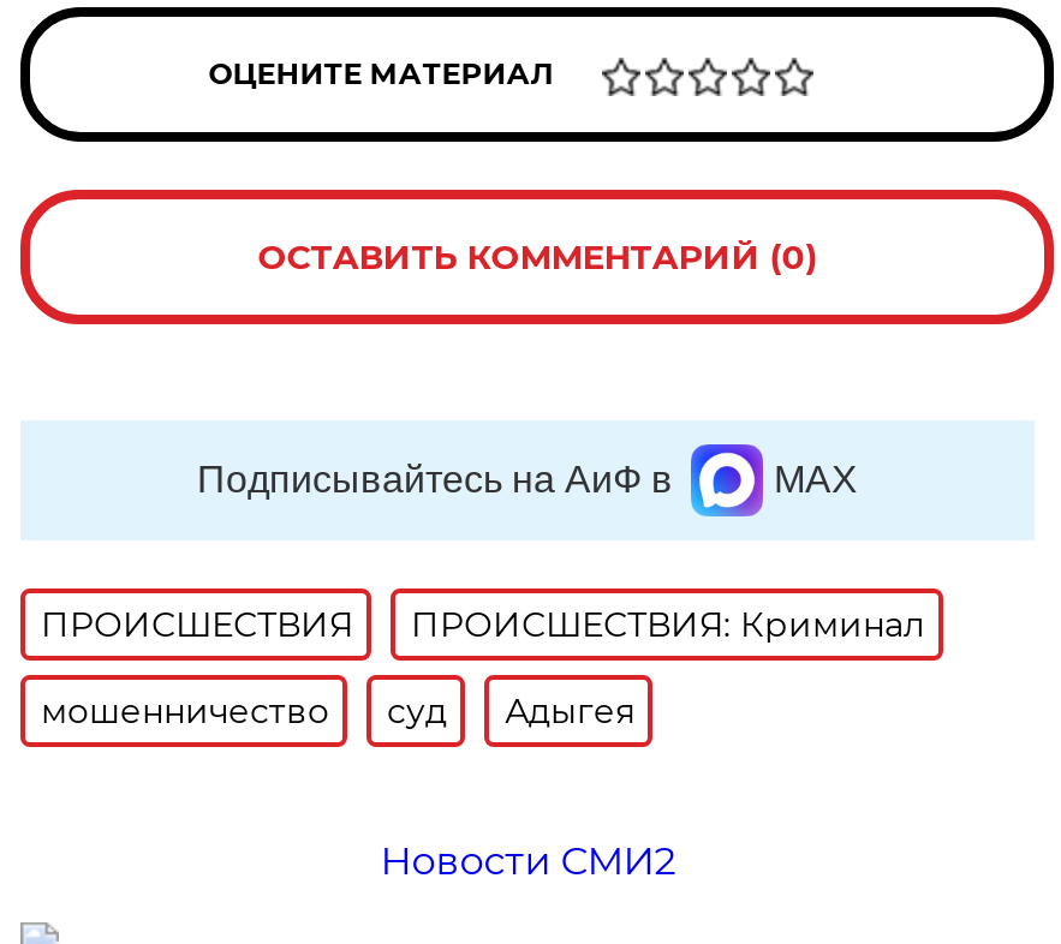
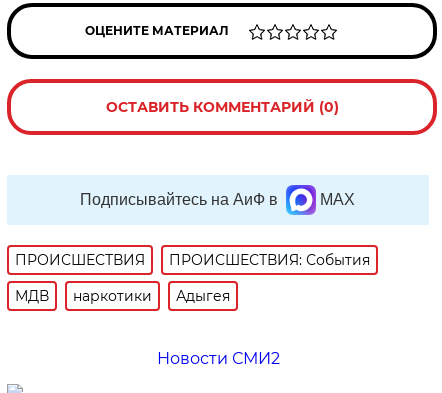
- ПРОИСШЕСТВИЯ: Криминал
+ ПРОИСШЕСТВИЯ: События

- мошенничество
- суд
+ МДВ
+ наркотики
